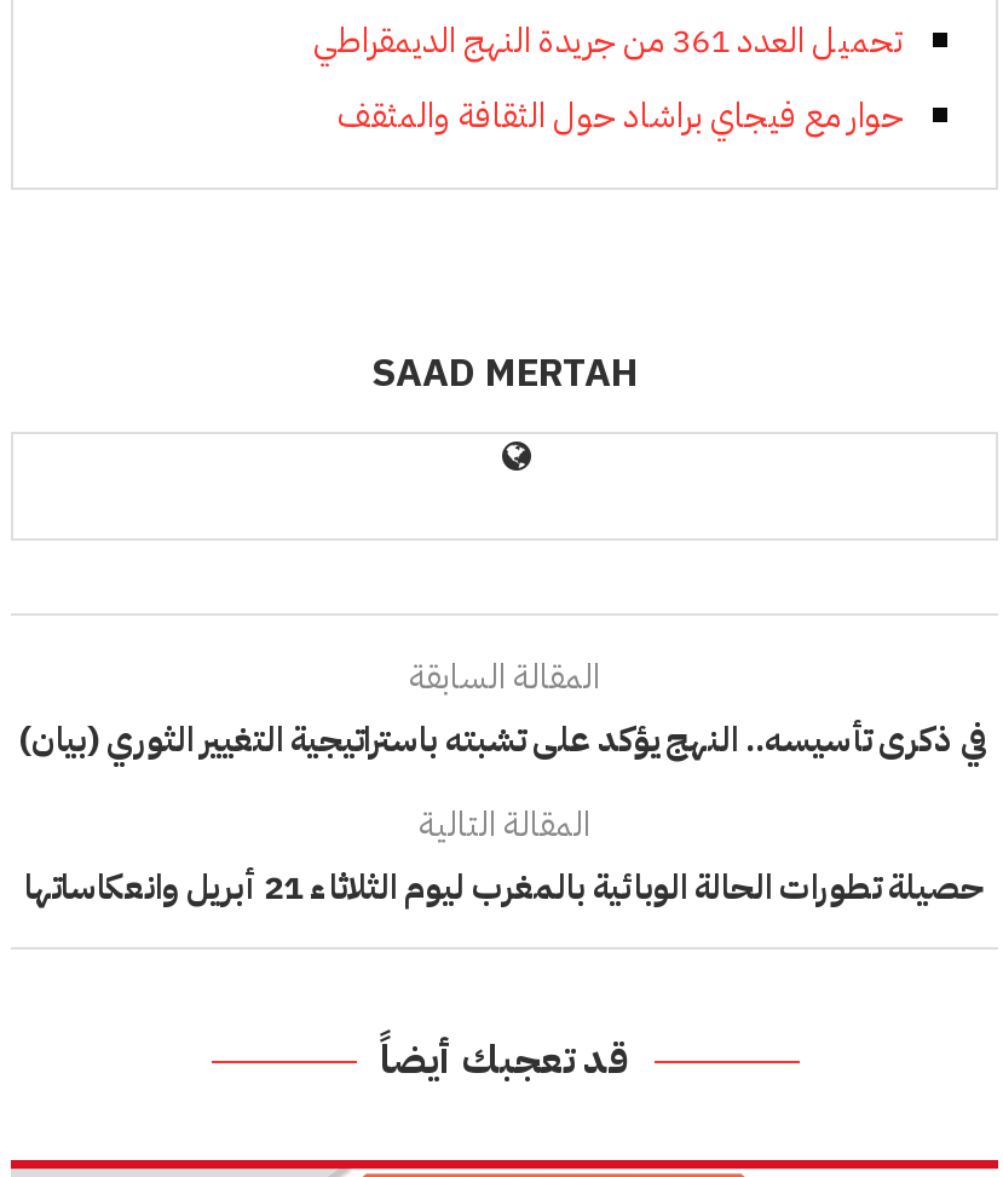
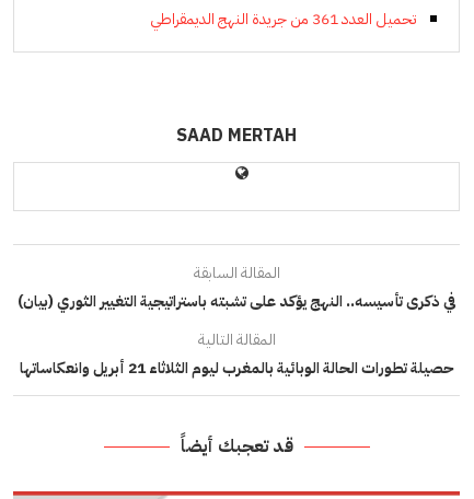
- حوار مع فيجاي براشاد حول الثقافة والمثقف
